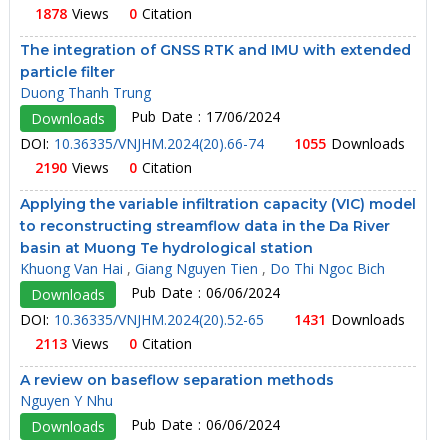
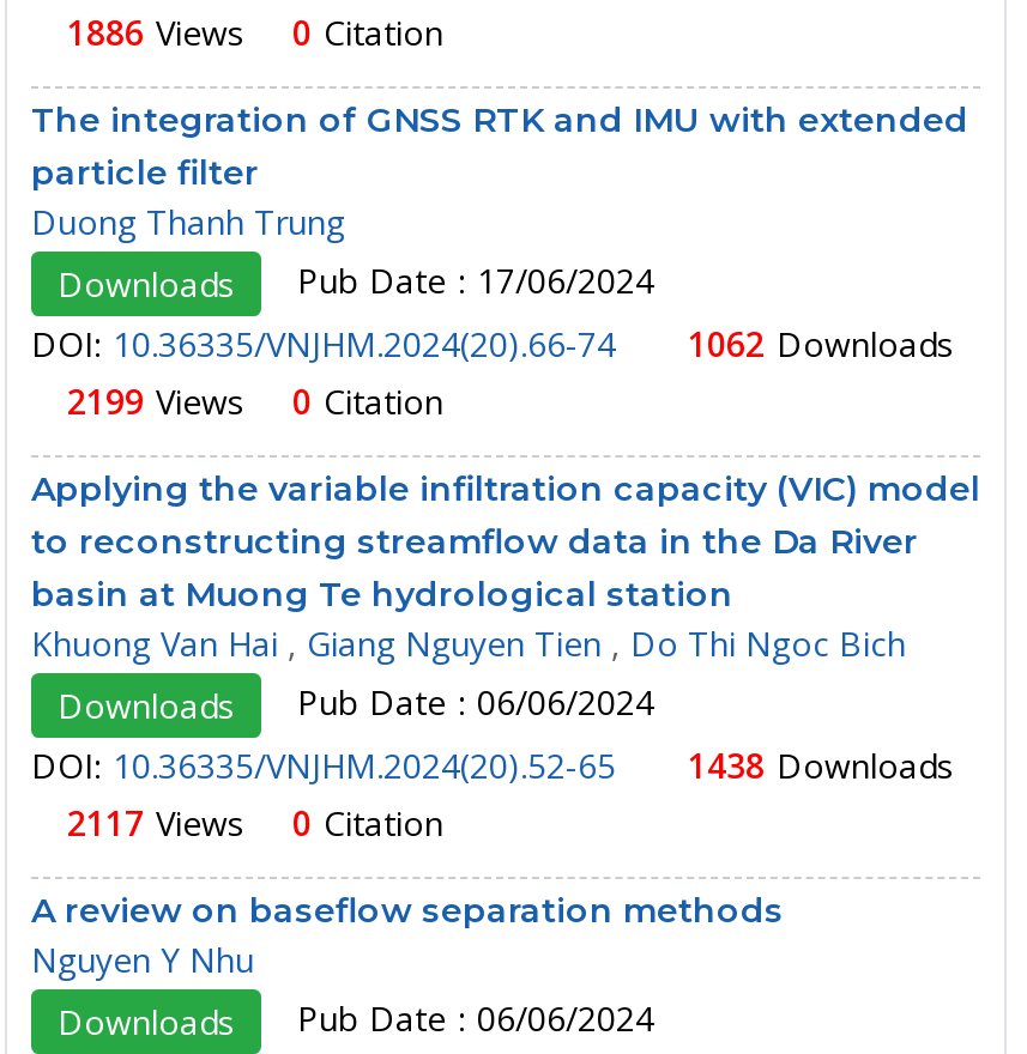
- 1878 Views 0 Citation
+ 1886 Views 0 Citation

- DOI: 10.36335/VNJHM.2024(20).66-74 1055 Downloads
+ DOI: 10.36335/VNJHM.2024(20).66-74 1062 Downloads

- 2190 Views 0 Citation
+ 2199 Views 0 Citation

- DOI: 10.36335/VNJHM.2024(20).52-65 1431 Downloads
+ DOI: 10.36335/VNJHM.2024(20).52-65 1438 Downloads

- 2113 Views 0 Citation
+ 2117 Views 0 Citation
